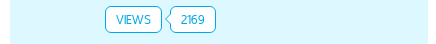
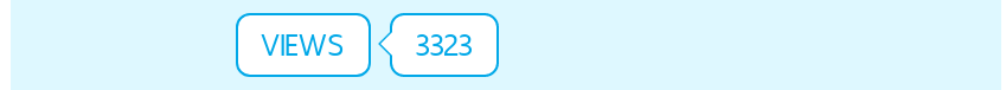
- VIEWS 2169
+ VIEWS 3323
